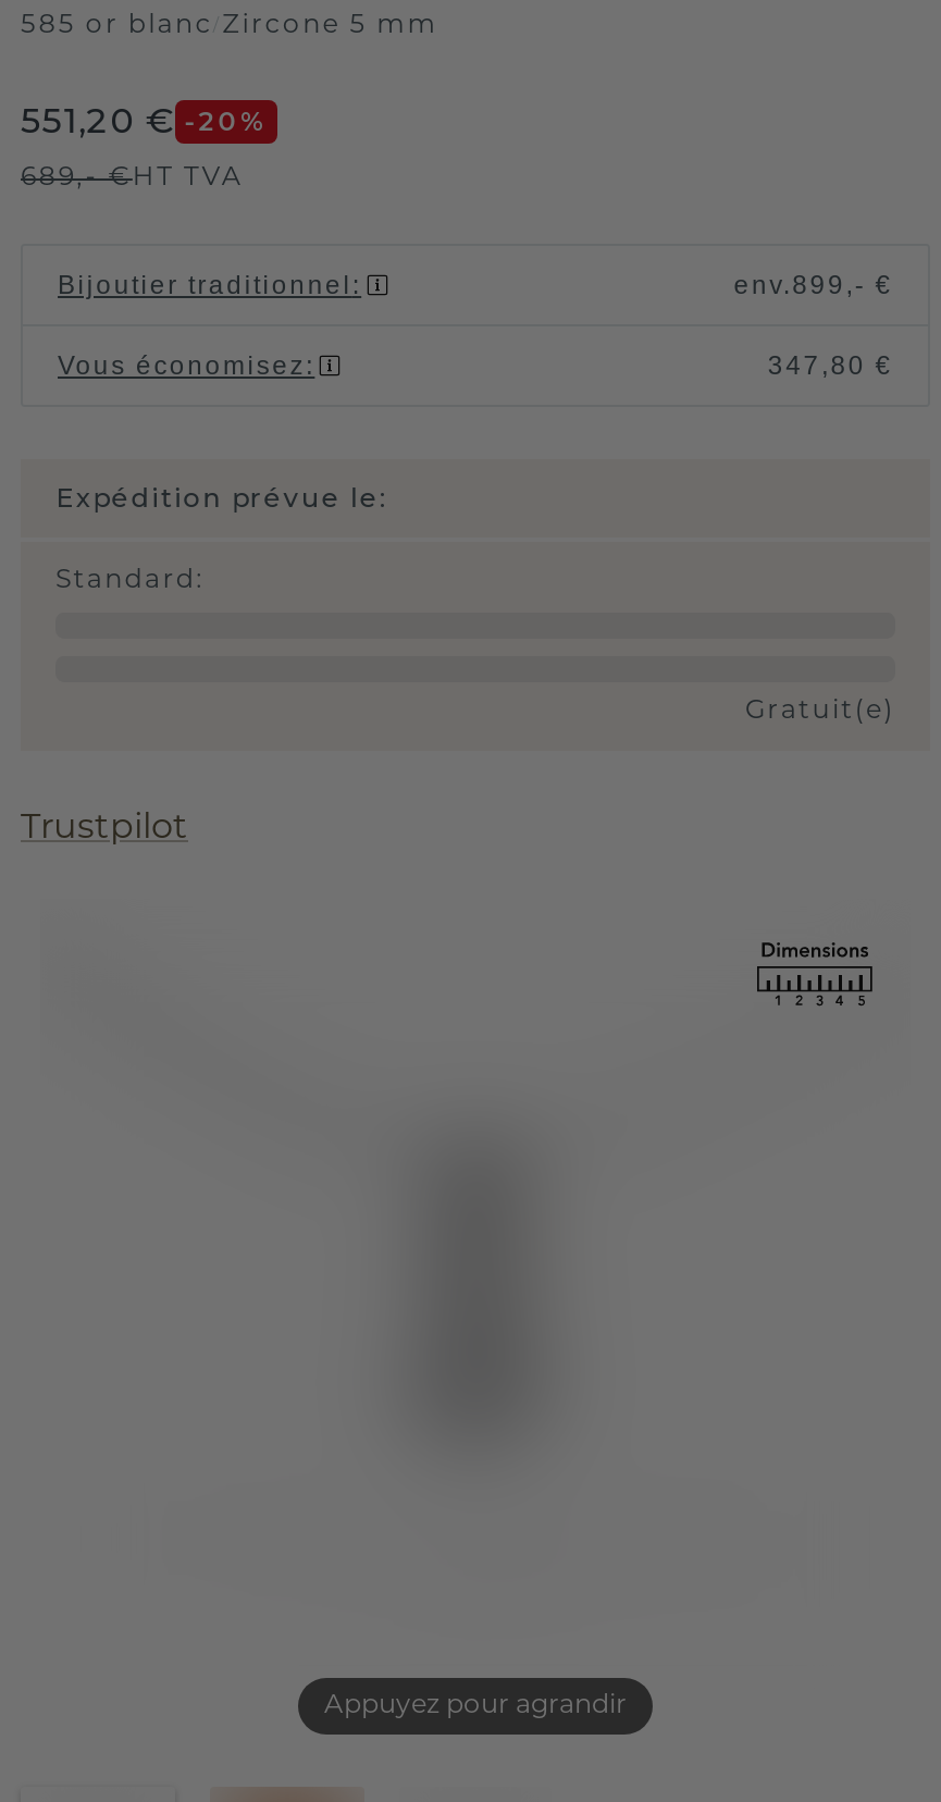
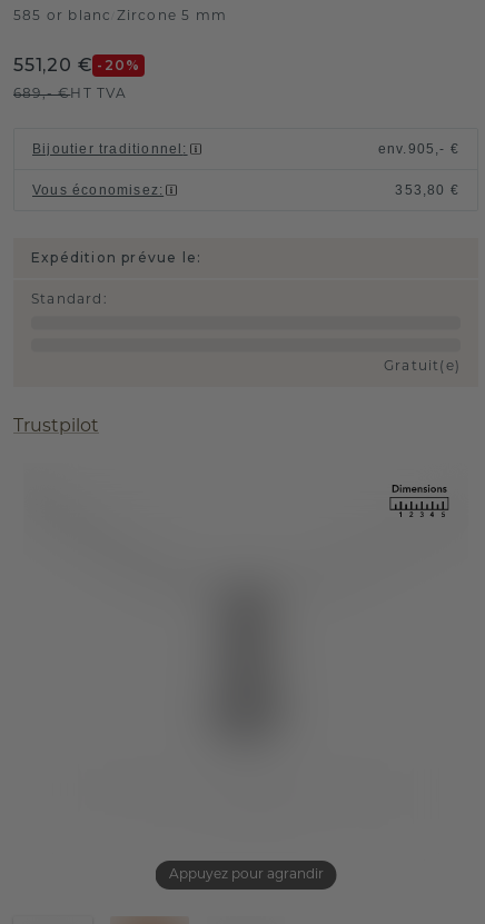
- env. 899,- €
+ env. 905,- €

- 347,80 €
+ 353,80 €
